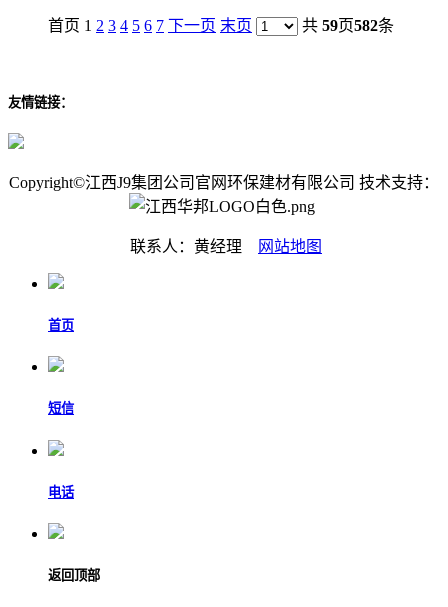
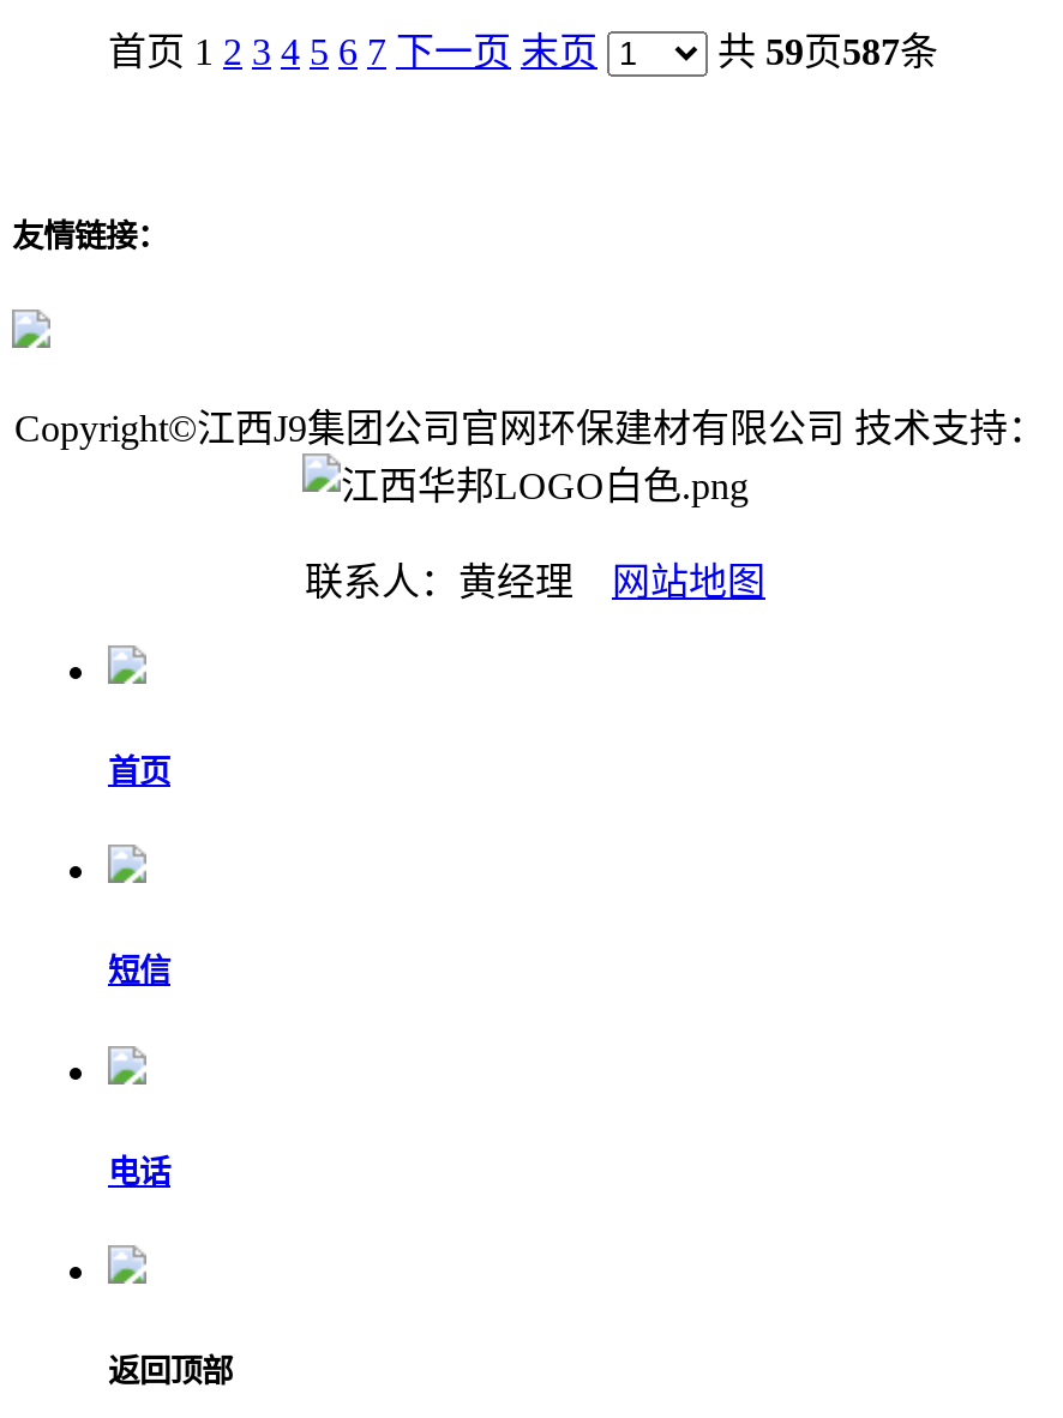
- 共59页582条
+ 共59页587条
